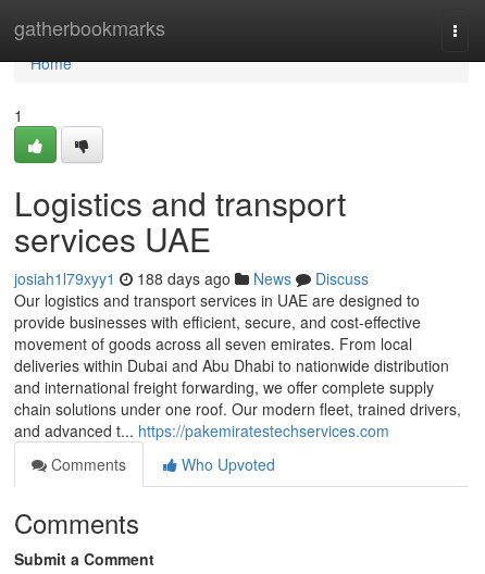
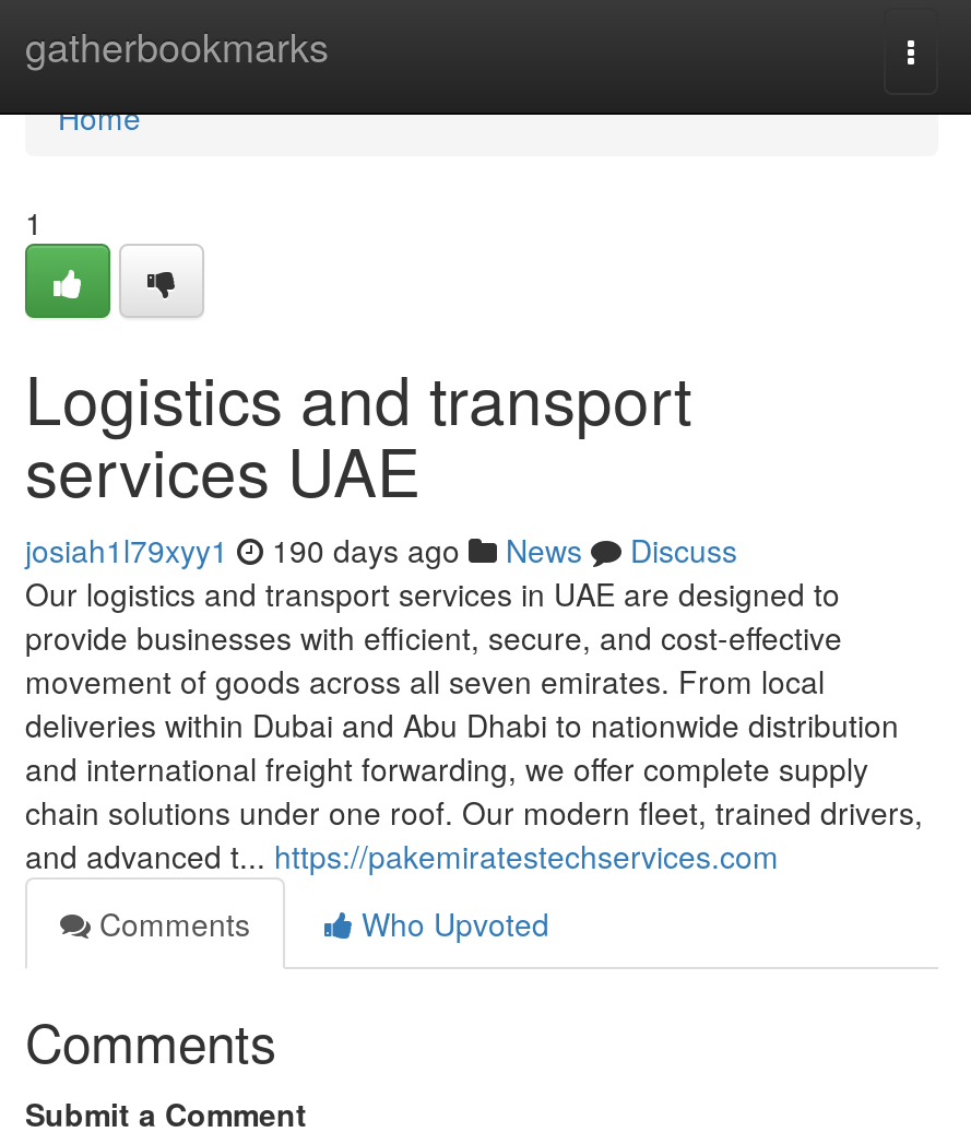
- josiah1l79xyy1 188 days ago News Discuss
+ josiah1l79xyy1 190 days ago News Discuss
